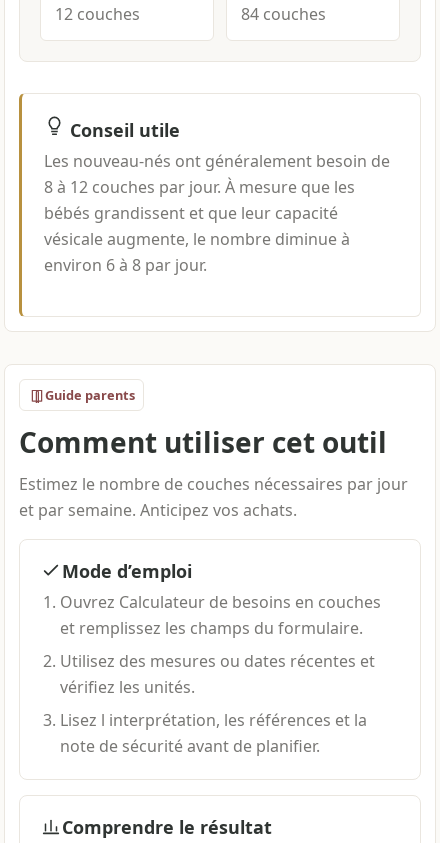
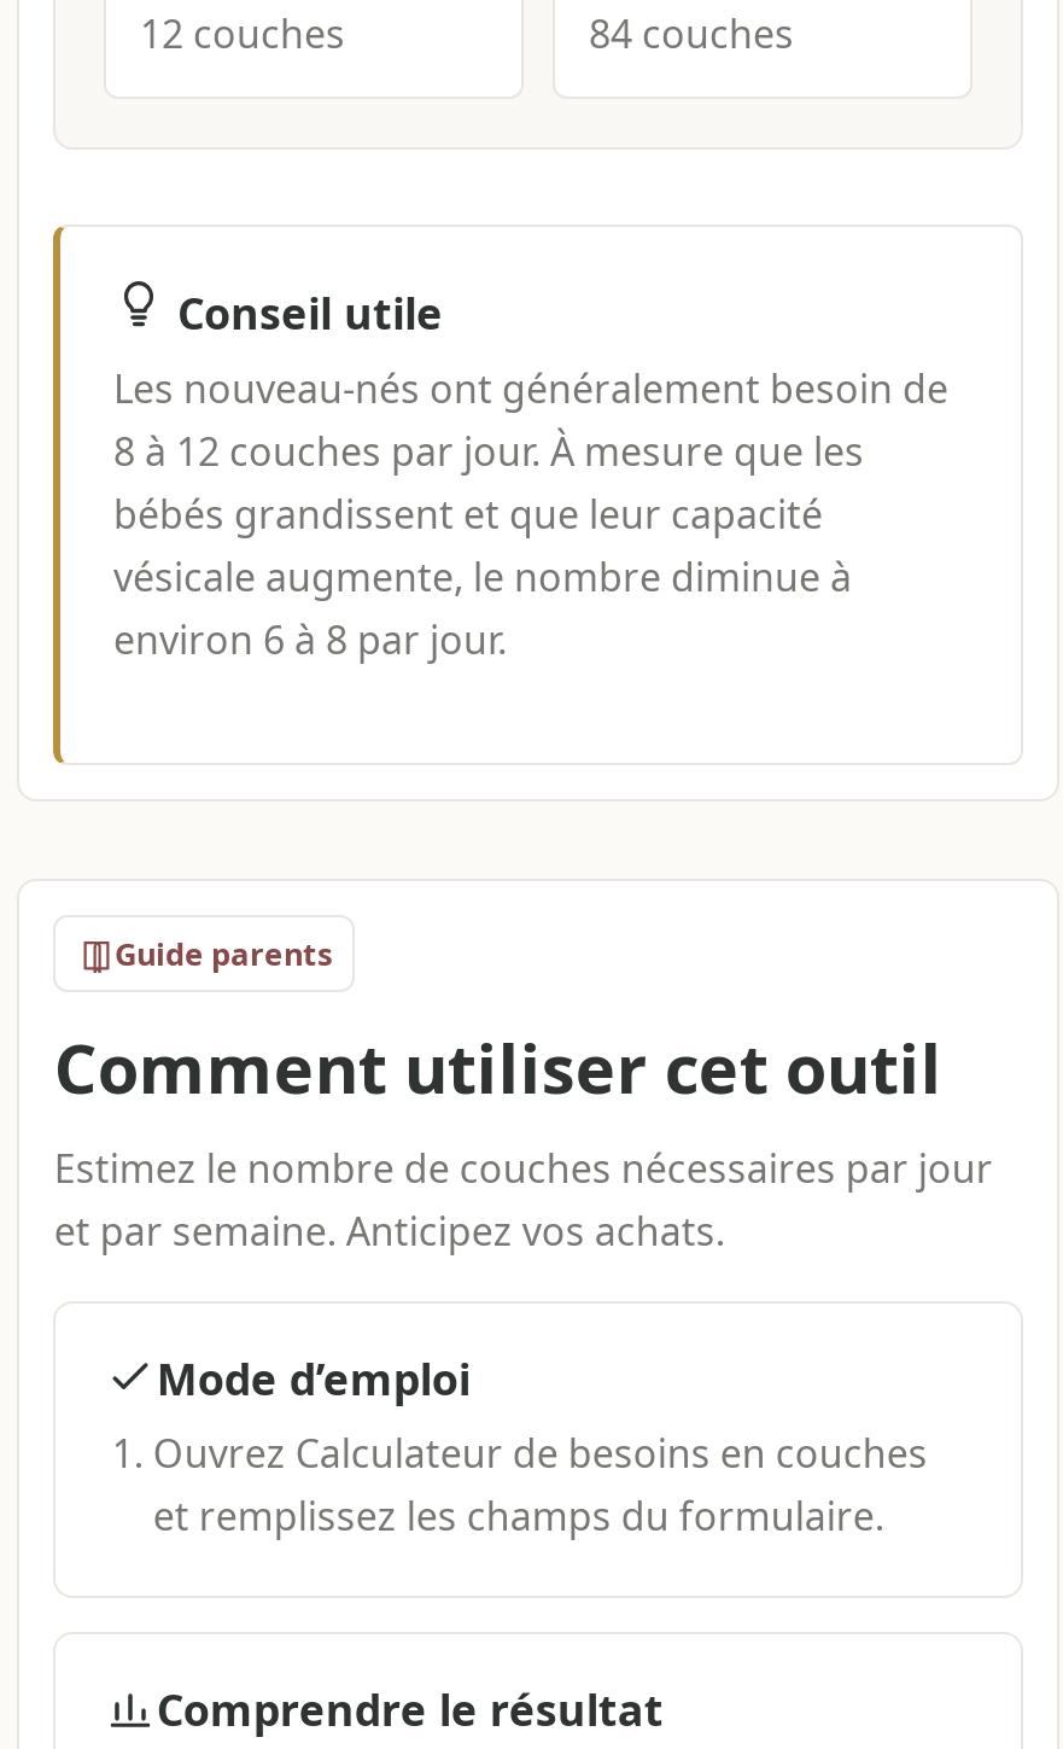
- Utilisez des mesures ou dates récentes et
- vérifiez les unités.
- Lisez l interprétation, les références et la
- note de sécurité avant de planifier.
